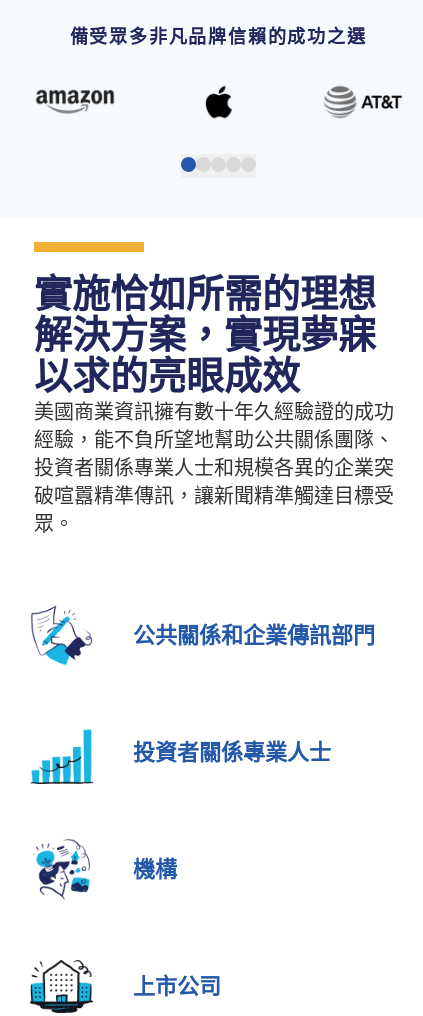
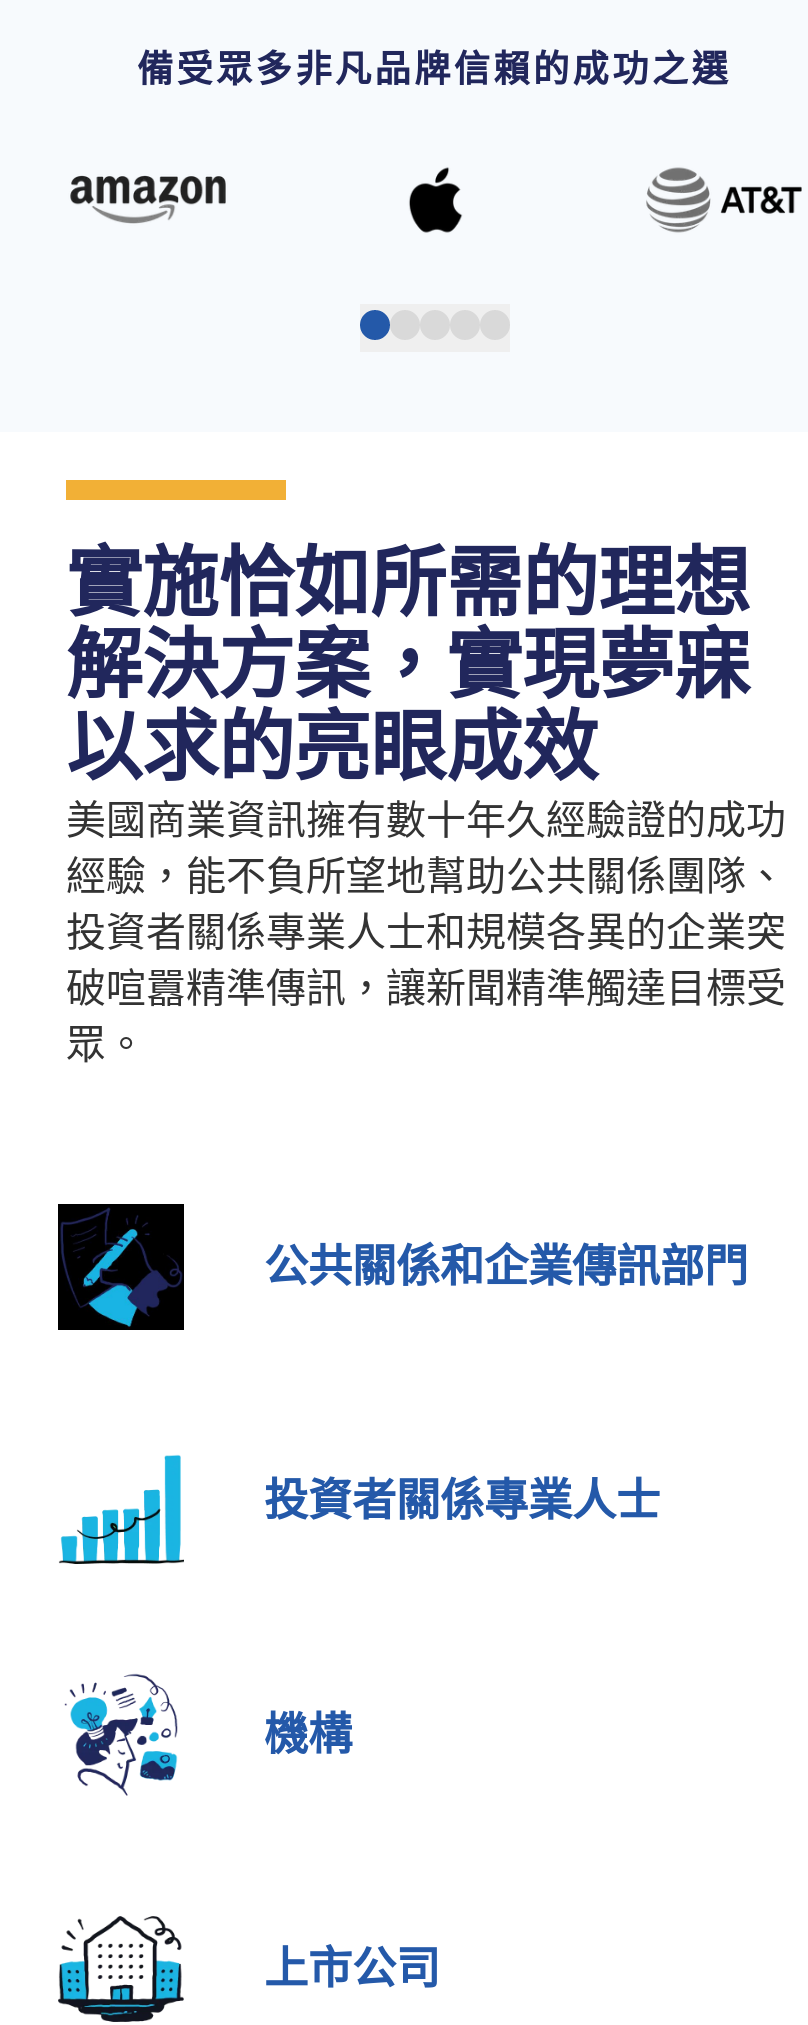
- [image]
+ [image]
